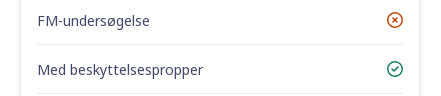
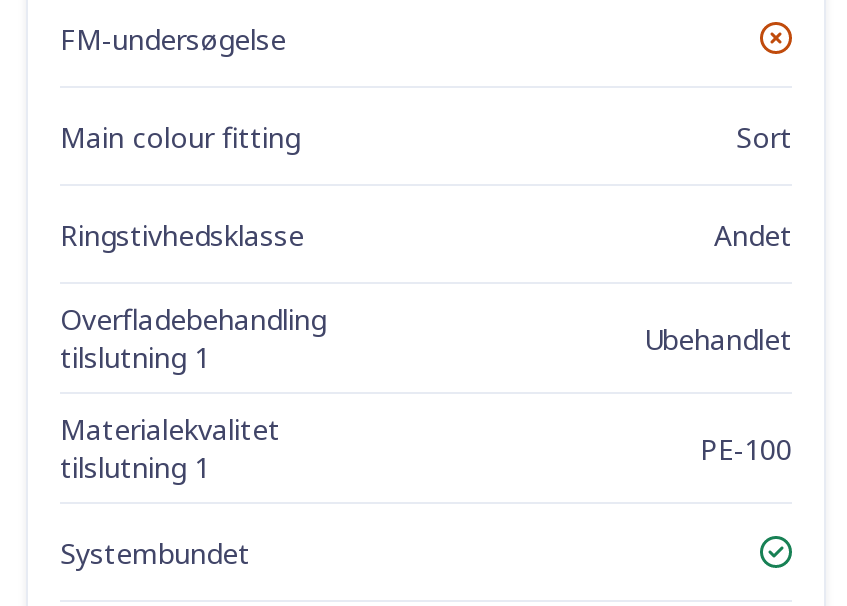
- Med beskyttelsespropper
+ Main colour fitting
+ Sort
+ Ringstivhedsklasse
+ Andet
+ Overfladebehandling
+ tilslutning 1
+ Ubehandlet
+ Materialekvalitet
+ tilslutning 1
+ PE-100
+ Systembundet
